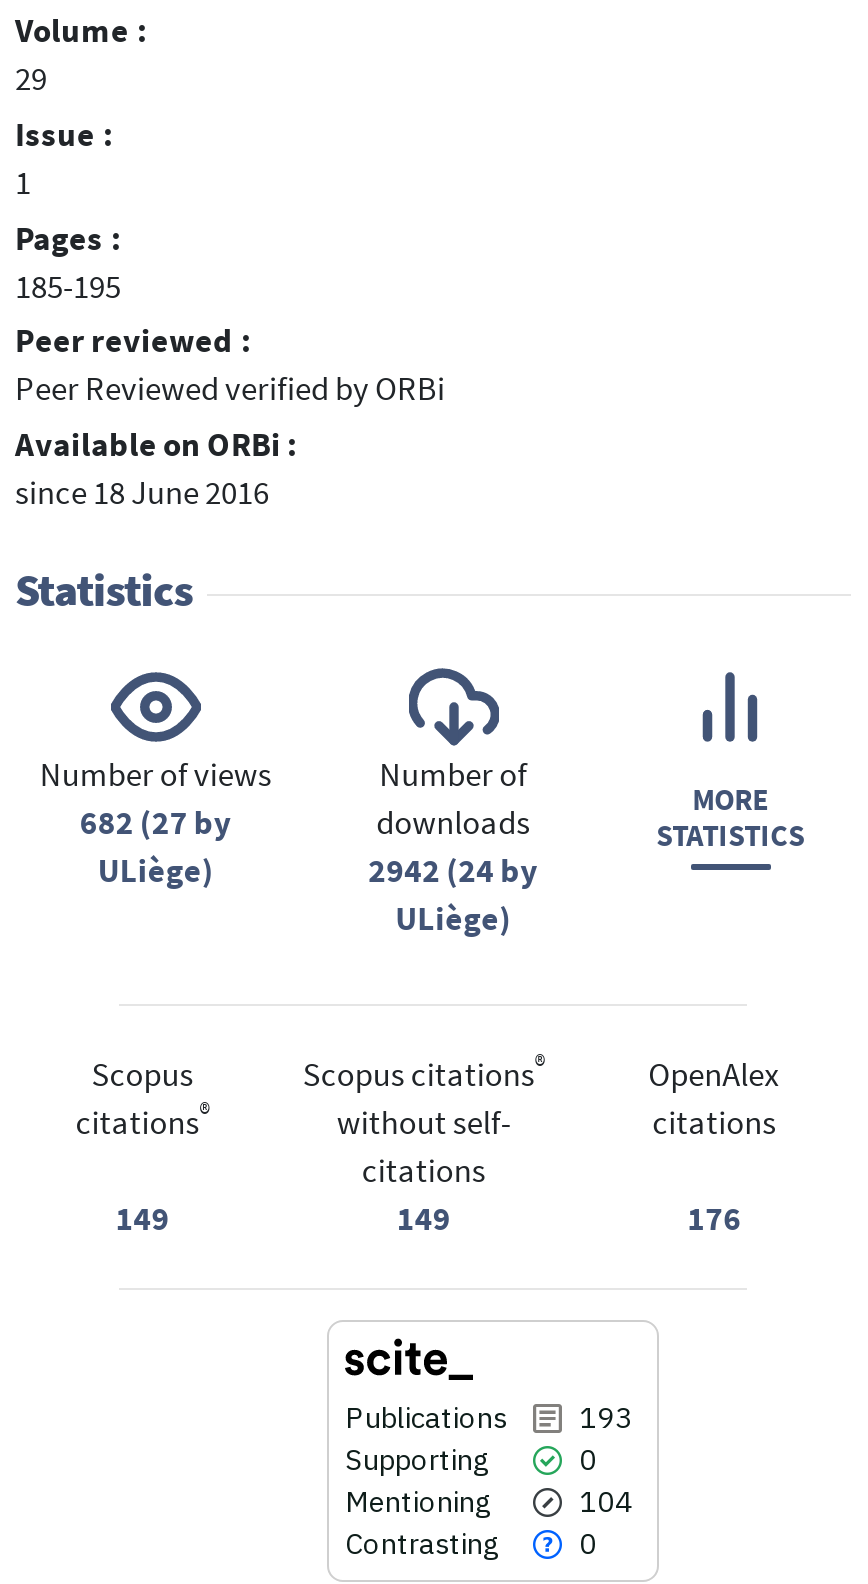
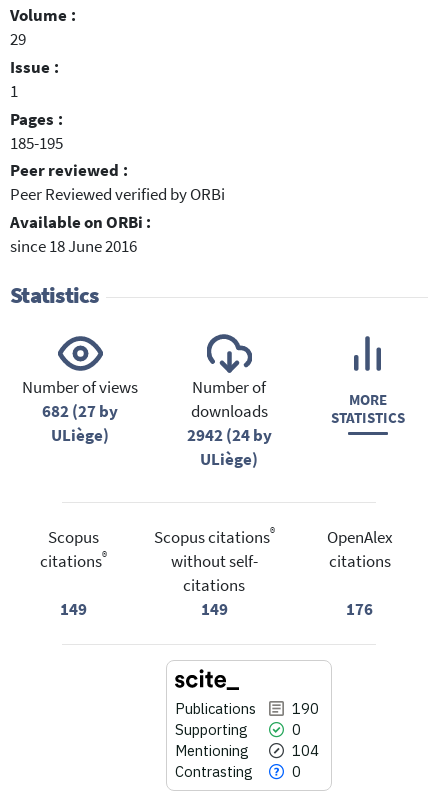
- Publications 193
+ Publications 190
